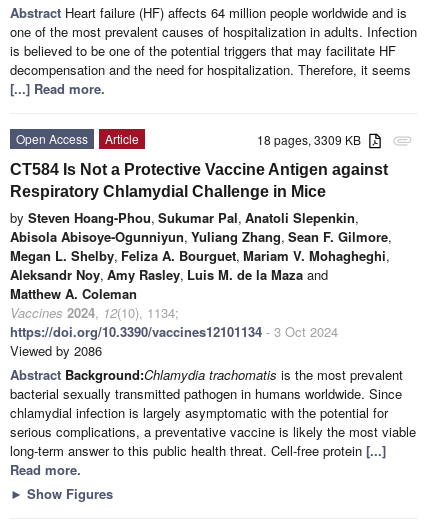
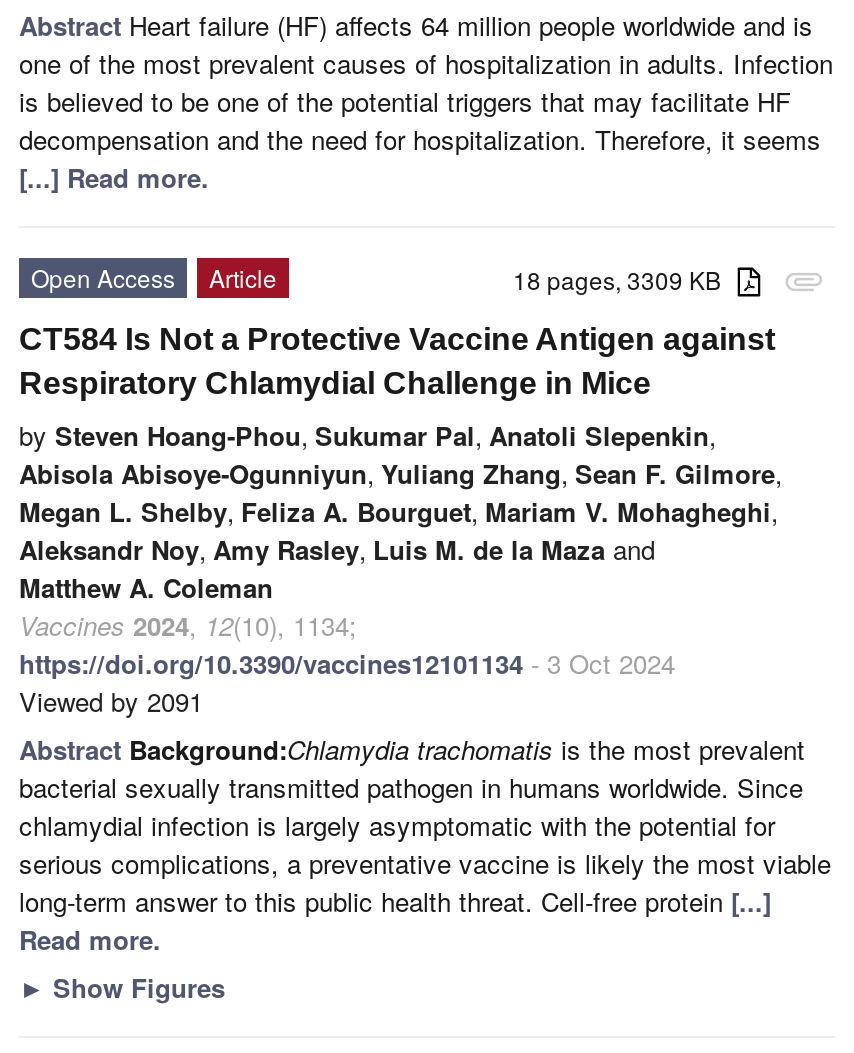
- Viewed by 2086
+ Viewed by 2091
